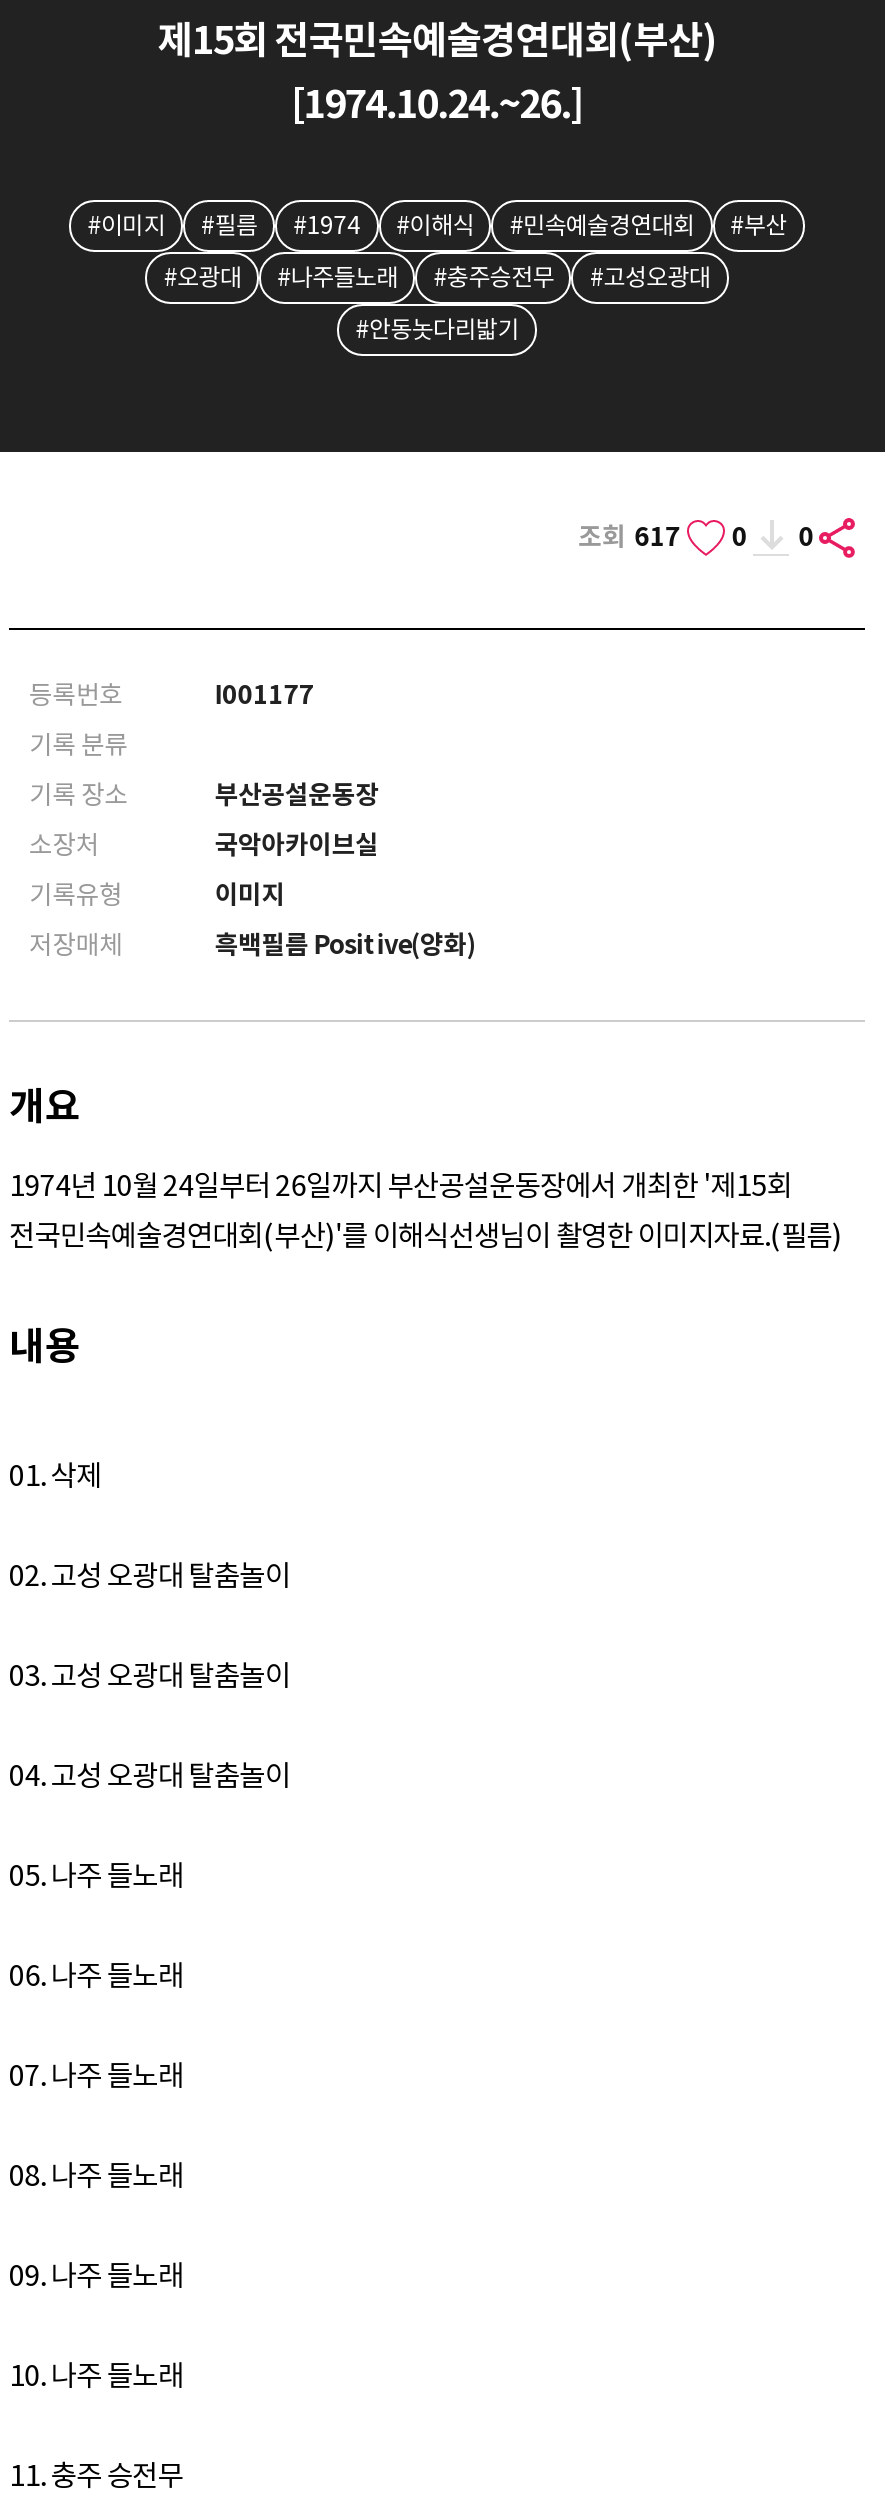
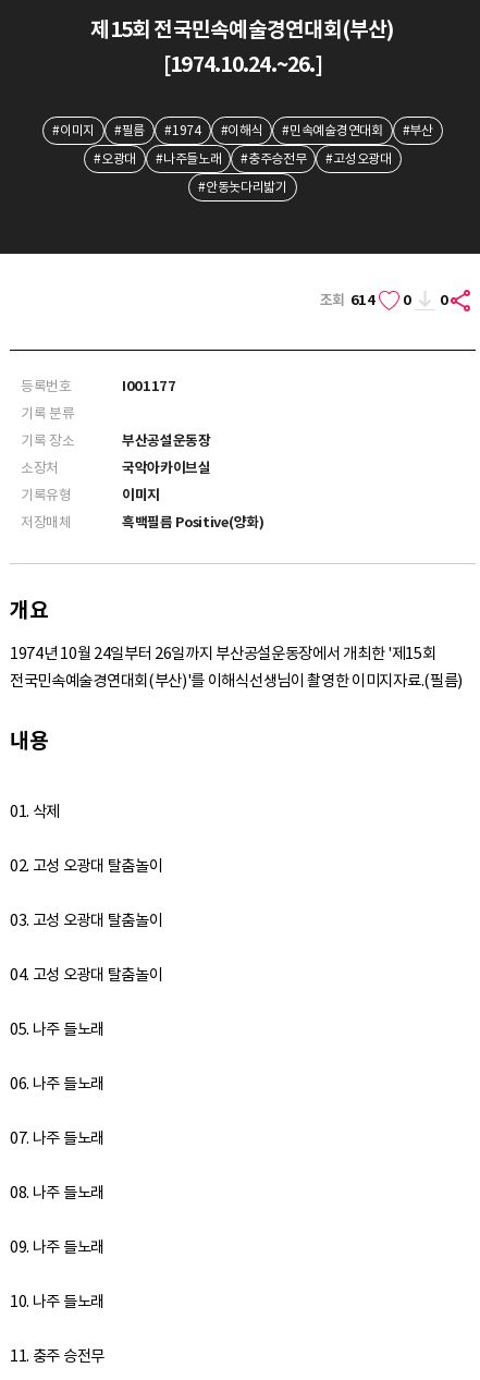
- 조회 617 0 0
+ 조회 614 0 0
